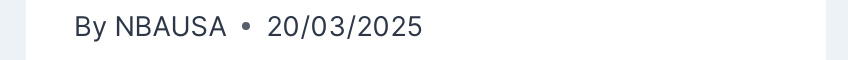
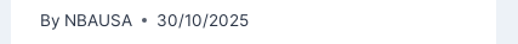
- By NBAUSA 20/03/2025
+ By NBAUSA 30/10/2025
